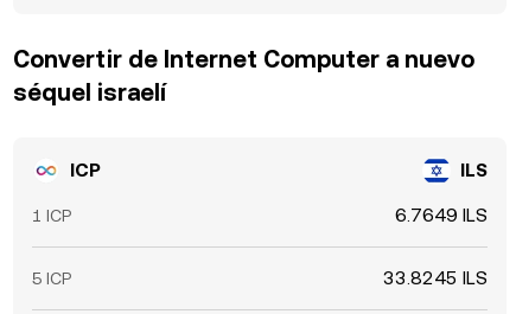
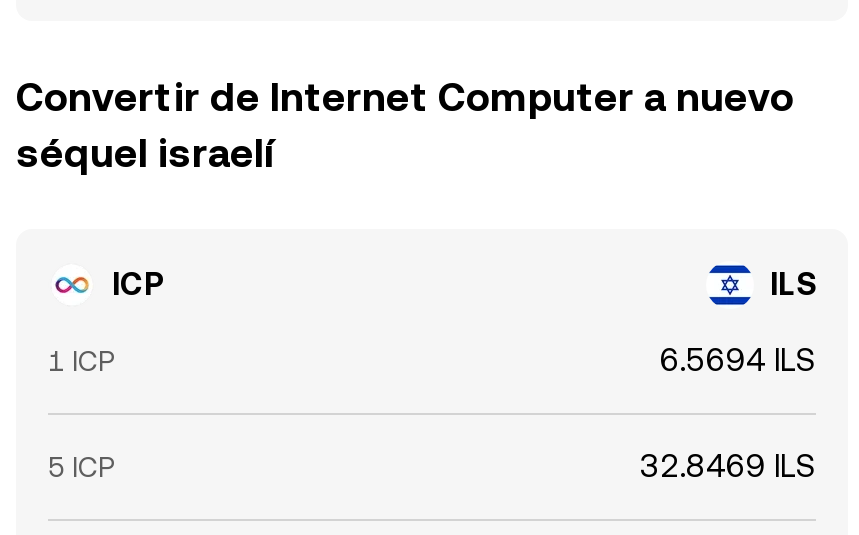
- 6.7649 ILS
+ 6.5694 ILS

- 33.8245 ILS
+ 32.8469 ILS
